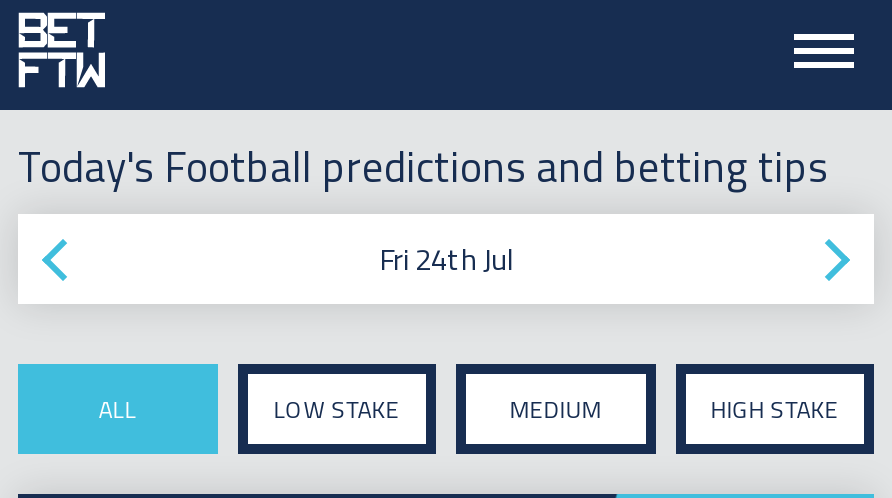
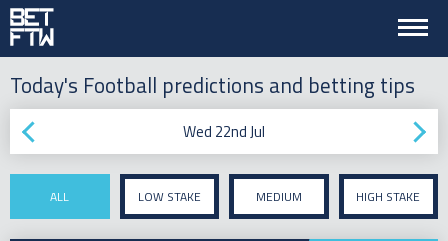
- Fri 24th Jul
+ Wed 22nd Jul
